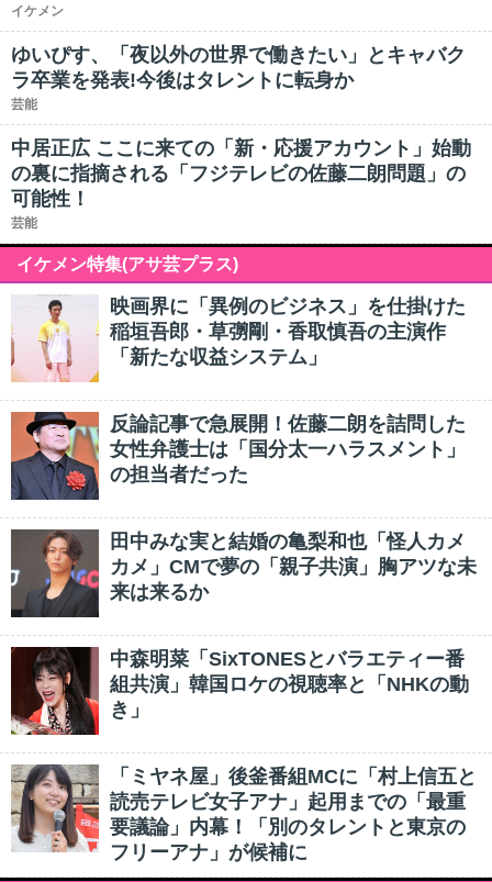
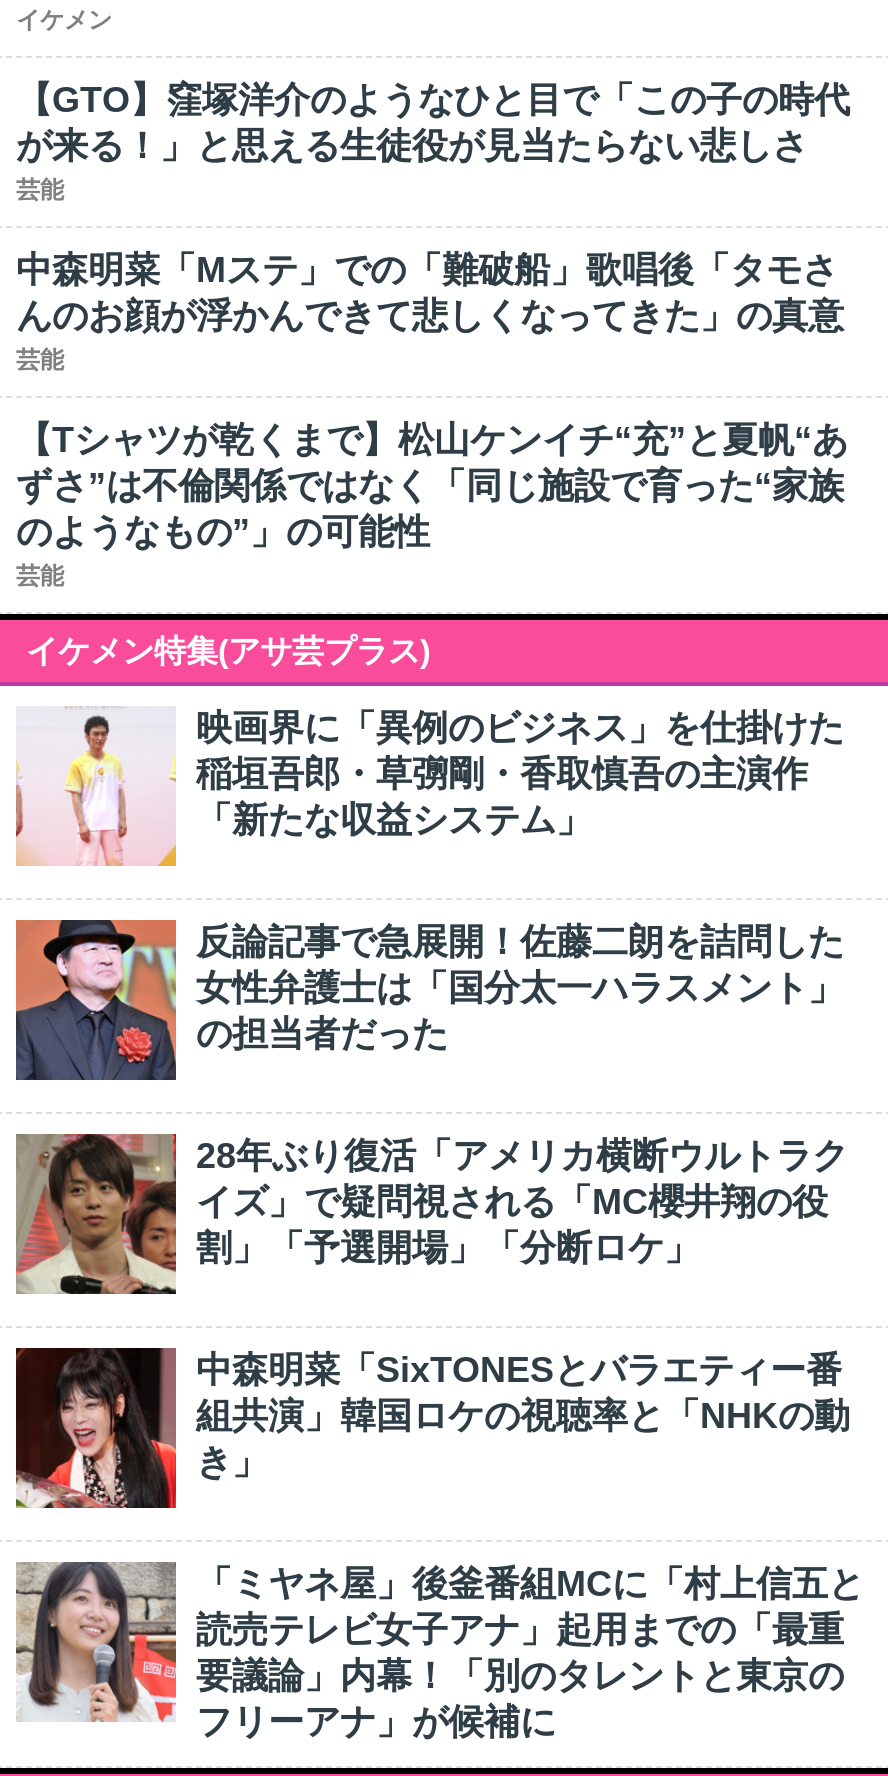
- ゆいぴす、「夜以外の世界で働きたい」とキャバク
- ラ卒業を発表!今後はタレントに転身か
+ 【GTO】窪塚洋介のようなひと目で「この子の時代
+ が来る！」と思える生徒役が見当たらない悲しさ

- 中居正広 ここに来ての「新・応援アカウント」始動
- の裏に指摘される「フジテレビの佐藤二朗問題」の
- 可能性！
+ 中森明菜「Mステ」での「難破船」歌唱後「タモさ
+ んのお顔が浮かんできて悲しくなってきた」の真意
+ 芸能
+ 【Tシャツが乾くまで】松山ケンイチ“充”と夏帆“あ
+ ずさ”は不倫関係ではなく「同じ施設で育った“家族
+ のようなもの”」の可能性

- [image]
- 田中みな実と結婚の亀梨和也「怪人カメ
- カメ」CMで夢の「親子共演」胸アツな未
- 来は来るか
+ [image]
+ 28年ぶり復活「アメリカ横断ウルトラク
+ イズ」で疑問視される「MC櫻井翔の役
+ 割」「予選開場」「分断ロケ」
